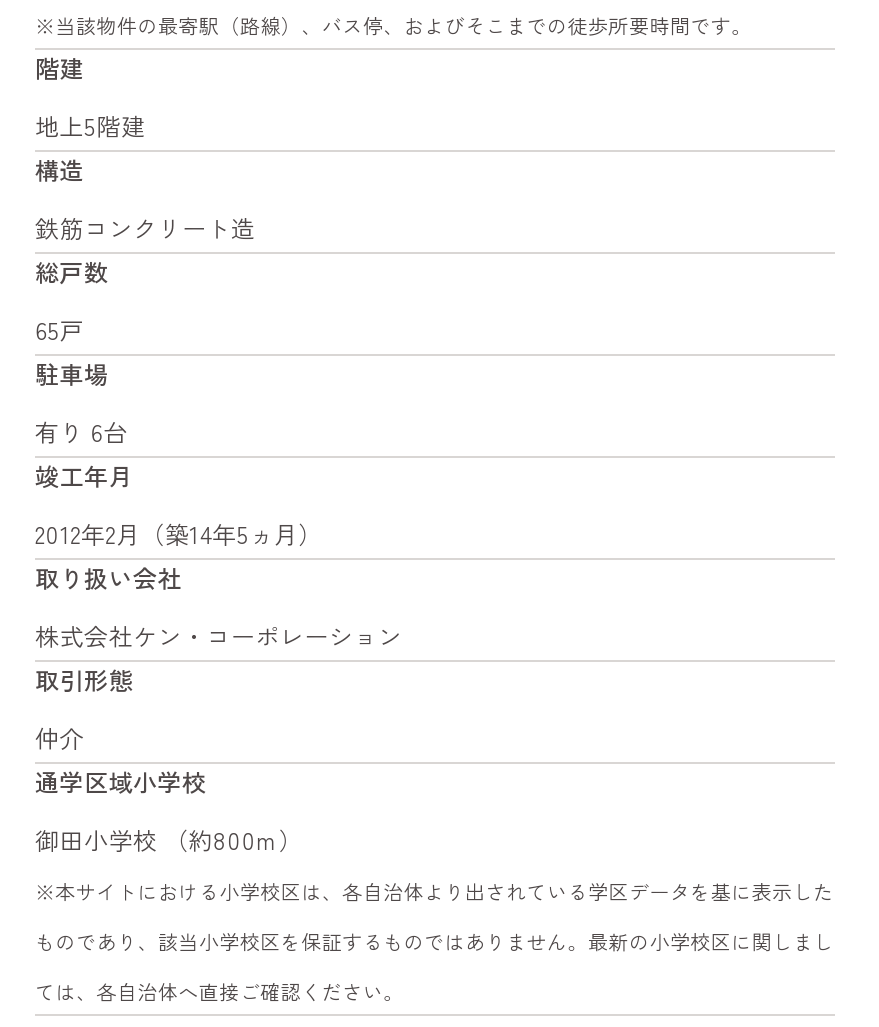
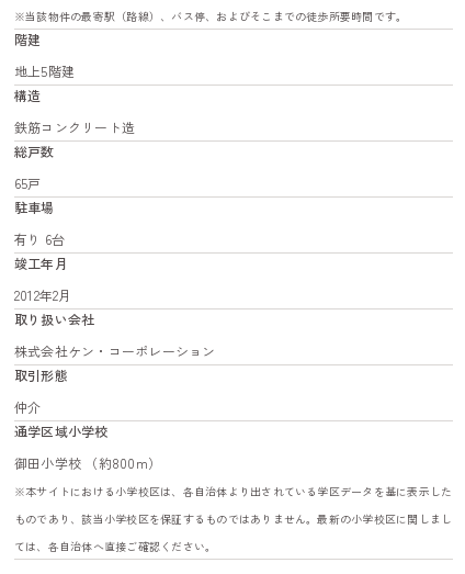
- 2012年2月（築14年5ヵ月）
+ 2012年2月
